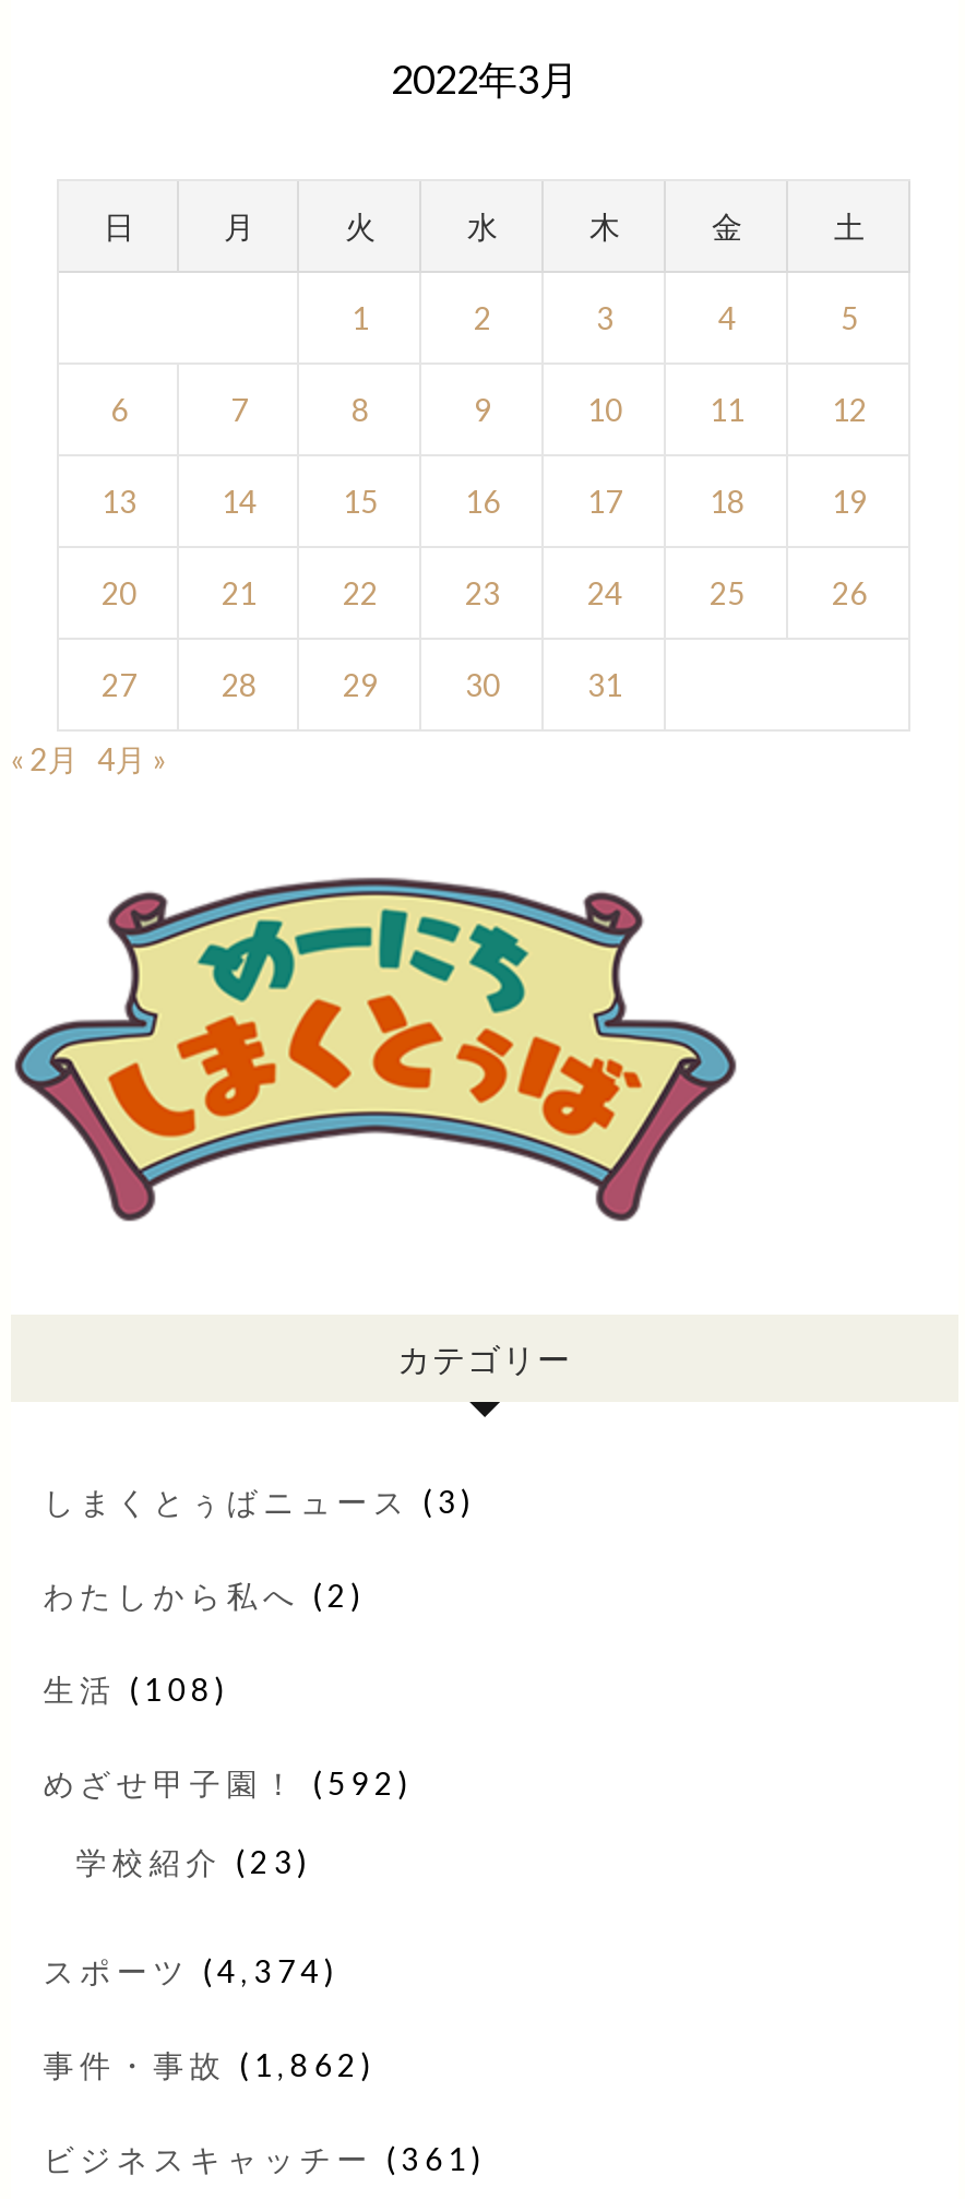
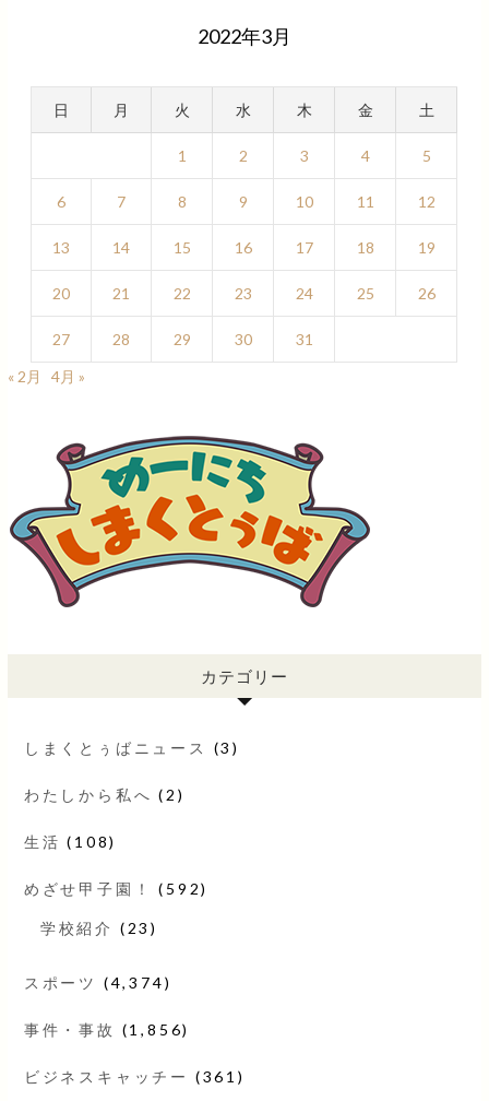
- 事件・事故(1,862)
+ 事件・事故(1,856)
